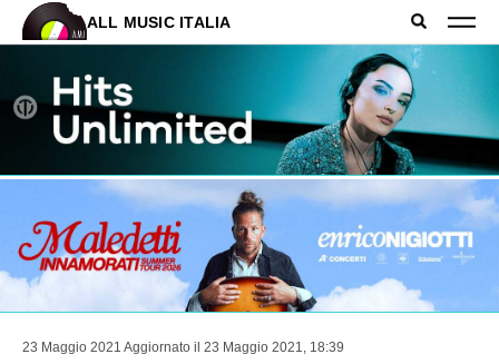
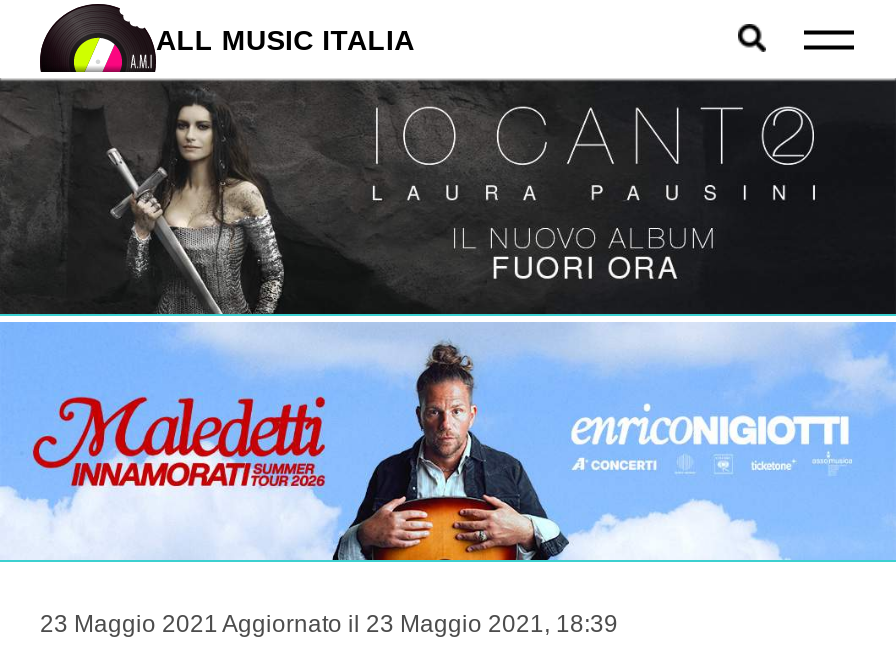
- [image]
+ [image]
